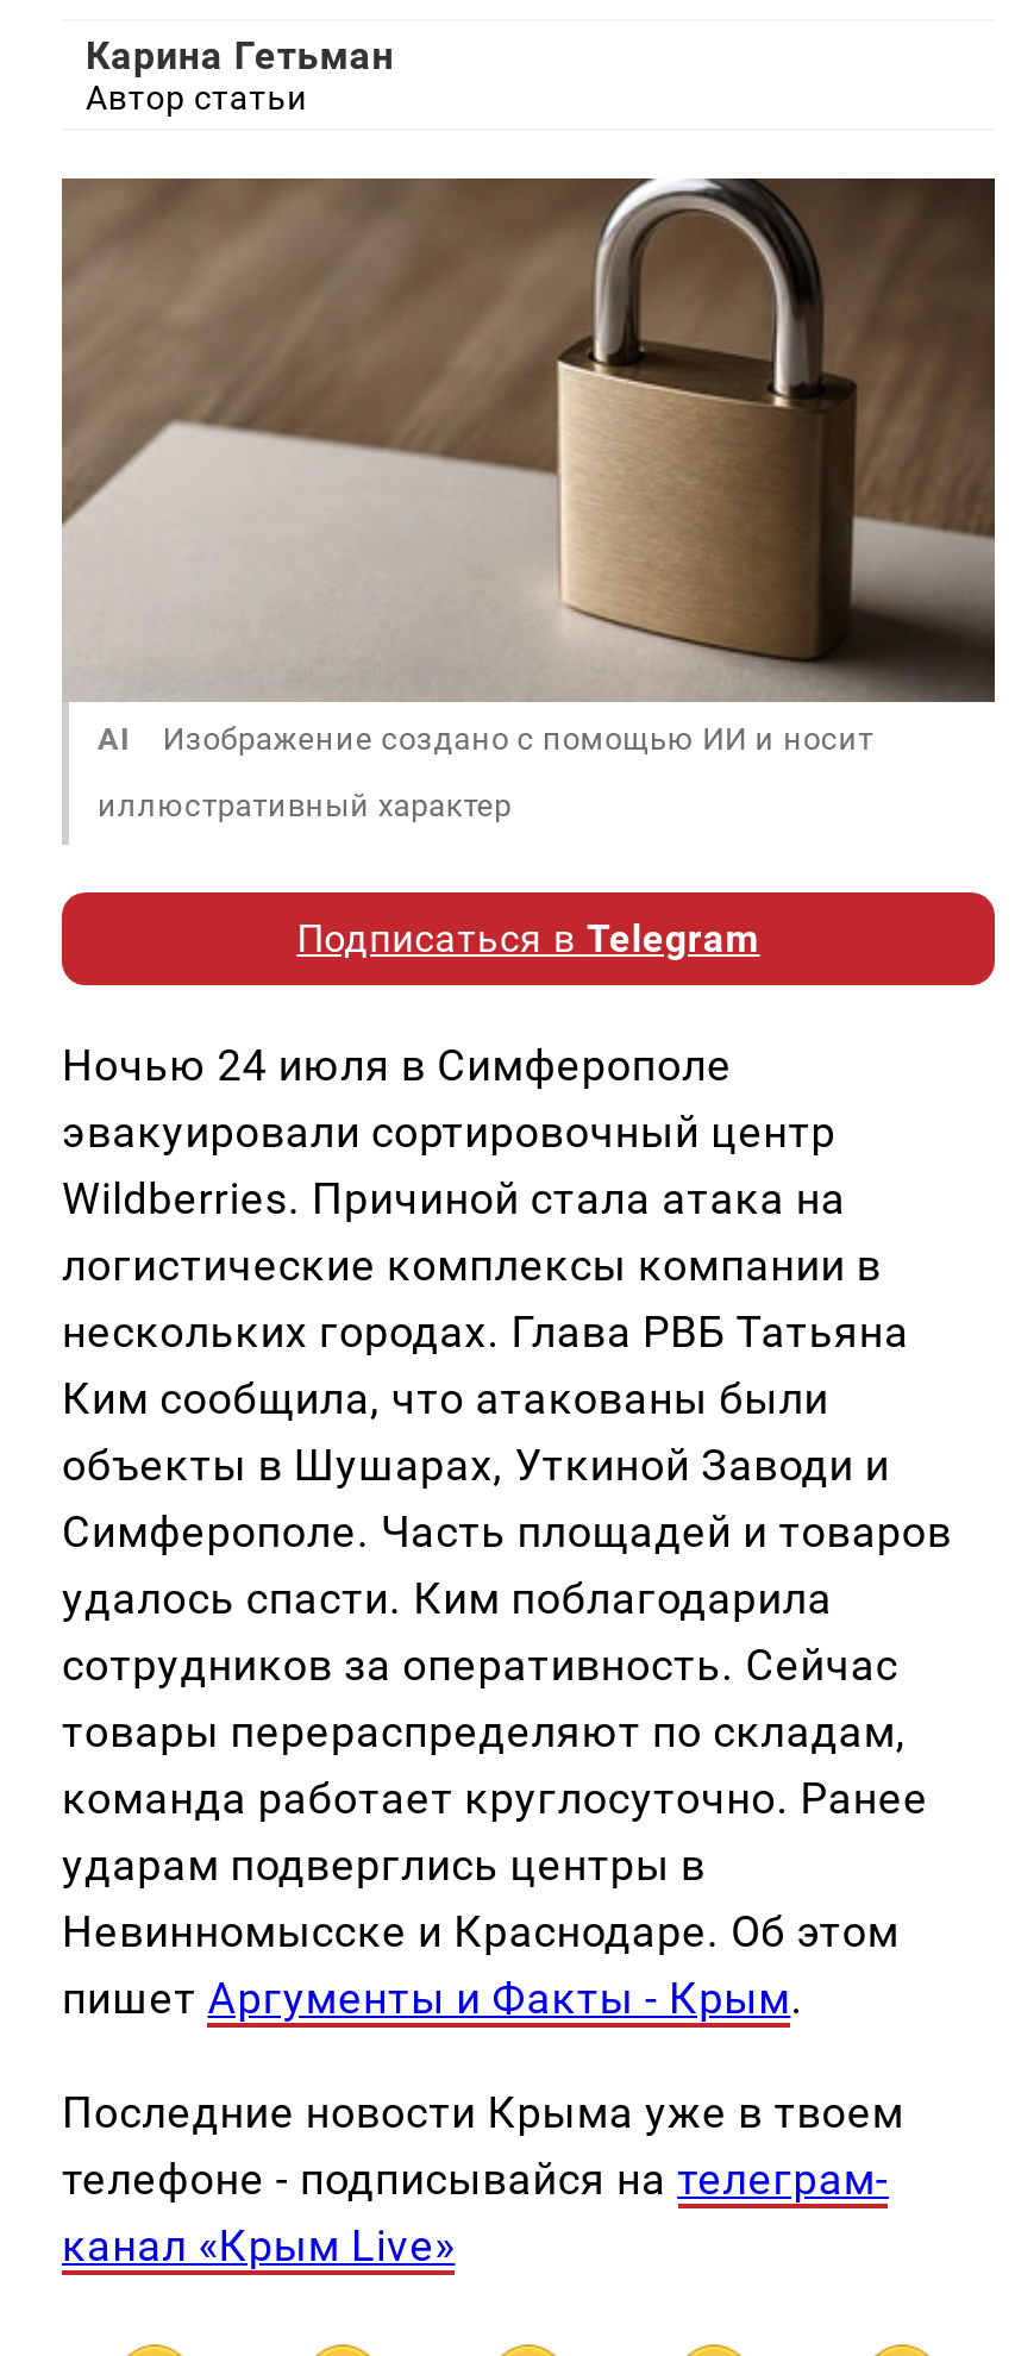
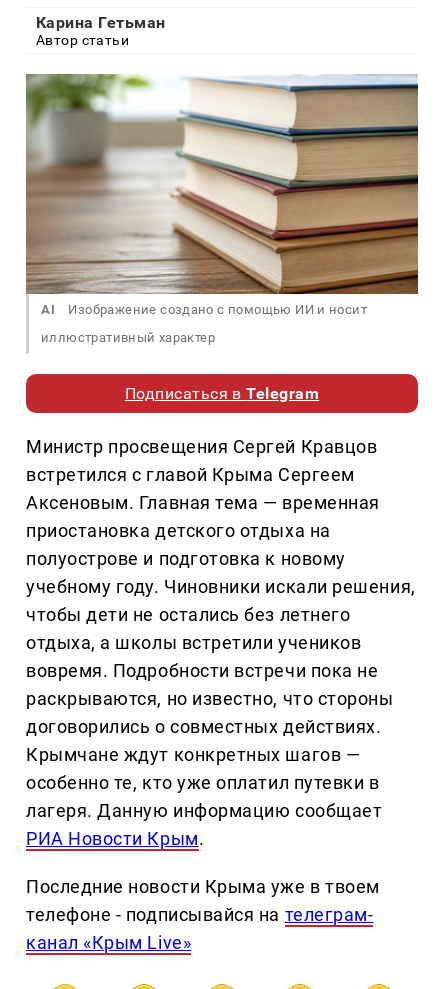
- [image]
+ [image]

- Ночью 24 июля в Симферополе
- эвакуировали сортировочный центр
- Wildberries. Причиной стала атака на
- логистические комплексы компании в
- нескольких городах. Глава РВБ Татьяна
- Ким сообщила, что атакованы были
- объекты в Шушарах, Уткиной Заводи и
- Симферополе. Часть площадей и товаров
- удалось спасти. Ким поблагодарила
- сотрудников за оперативность. Сейчас
- товары перераспределяют по складам,
- команда работает круглосуточно. Ранее
- ударам подверглись центры в
- Невинномысске и Краснодаре. Об этом
- пишет Аргументы и Факты - Крым.
+ Министр просвещения Сергей Кравцов
+ встретился с главой Крыма Сергеем
+ Аксеновым. Главная тема — временная
+ приостановка детского отдыха на
+ полуострове и подготовка к новому
+ учебному году. Чиновники искали решения,
+ чтобы дети не остались без летнего
+ отдыха, а школы встретили учеников
+ вовремя. Подробности встречи пока не
+ раскрываются, но известно, что стороны
+ договорились о совместных действиях.
+ Крымчане ждут конкретных шагов —
+ особенно те, кто уже оплатил путевки в
+ лагеря. Данную информацию сообщает
+ РИА Новости Крым.
